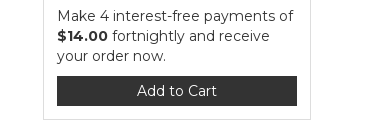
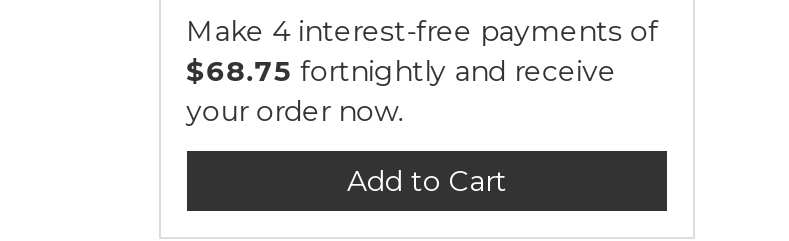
- $14.00 fortnightly and receive
+ $68.75 fortnightly and receive
